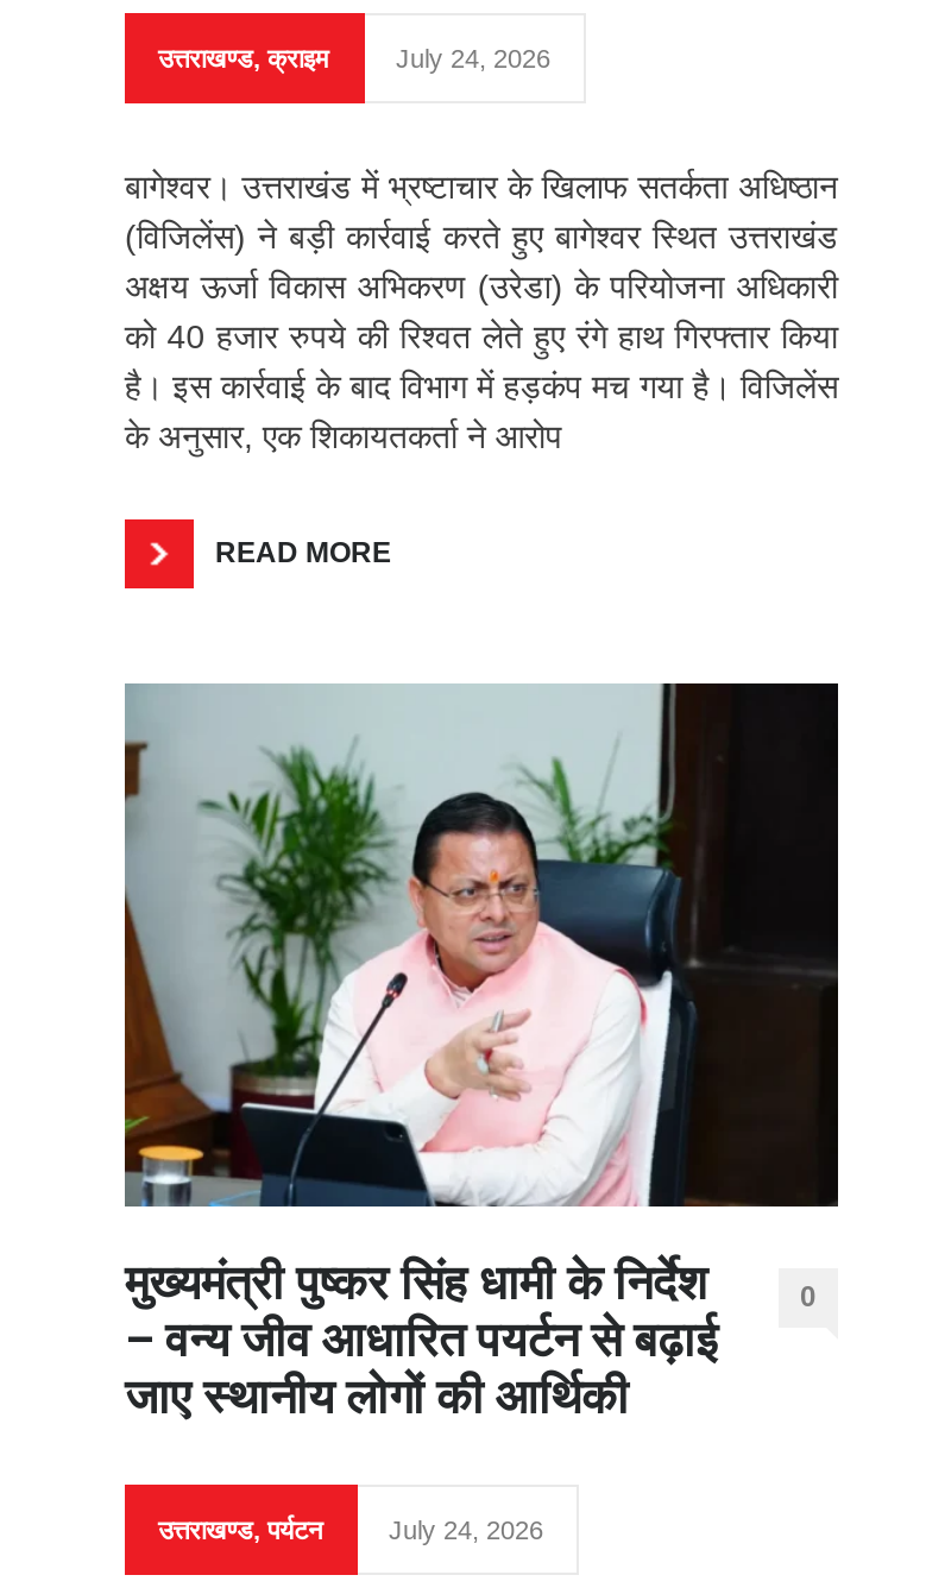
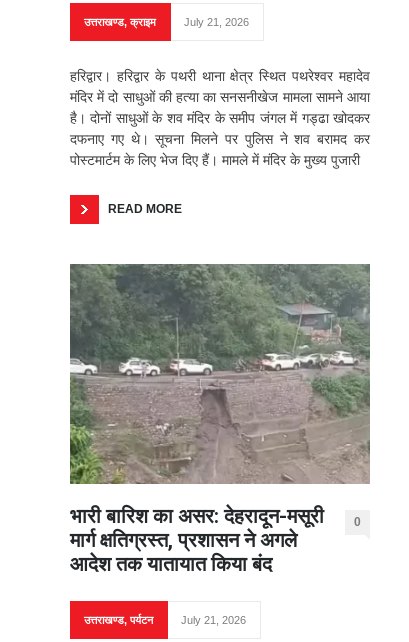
- July 24, 2026
+ July 21, 2026

- बागेश्वर। उत्तराखंड में भ्रष्टाचार के खिलाफ सतर्कता अधिष्ठान
- (विजिलेंस) ने बड़ी कार्रवाई करते हुए बागेश्वर स्थित उत्तराखंड
- अक्षय ऊर्जा विकास अभिकरण (उरेडा) के परियोजना अधिकारी
- को 40 हजार रुपये की रिश्वत लेते हुए रंगे हाथ गिरफ्तार किया
- है। इस कार्रवाई के बाद विभाग में हड़कंप मच गया है। विजिलेंस
- के अनुसार, एक शिकायतकर्ता ने आरोप
+ हरिद्वार। हरिद्वार के पथरी थाना क्षेत्र स्थित पथरेश्वर महादेव
+ मंदिर में दो साधुओं की हत्या का सनसनीखेज मामला सामने आया
+ है। दोनों साधुओं के शव मंदिर के समीप जंगल में गड्ढा खोदकर
+ दफनाए गए थे। सूचना मिलने पर पुलिस ने शव बरामद कर
+ पोस्टमार्टम के लिए भेज दिए हैं। मामले में मंदिर के मुख्य पुजारी

- [image]
- मुख्यमंत्री पुष्कर सिंह धामी के निर्देश
- – वन्य जीव आधारित पयर्टन से बढ़ाई
- जाए स्थानीय लोगों की आर्थिकी
+ [image]
+ भारी बारिश का असर: देहरादून-मसूरी
+ मार्ग क्षतिग्रस्त, प्रशासन ने अगले
+ आदेश तक यातायात किया बंद

- July 24, 2026
+ July 21, 2026
